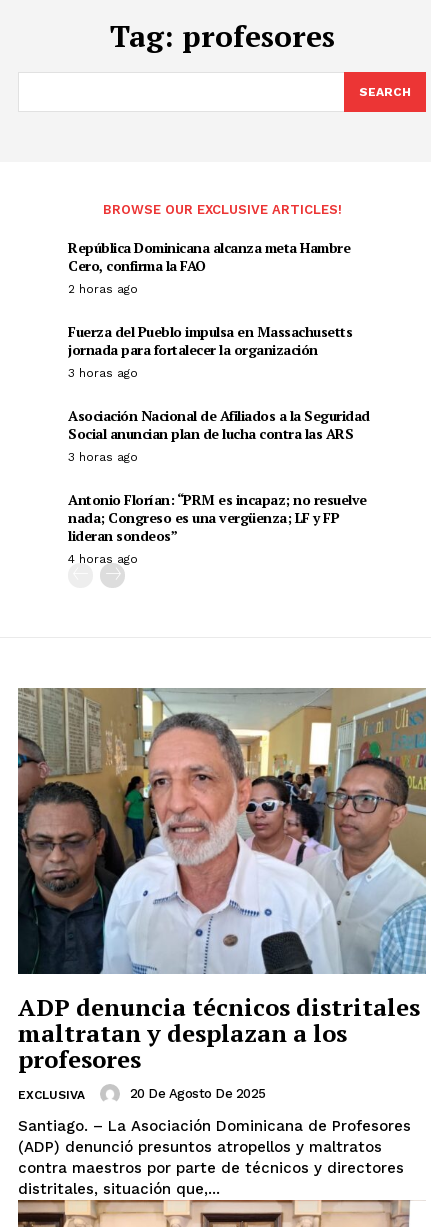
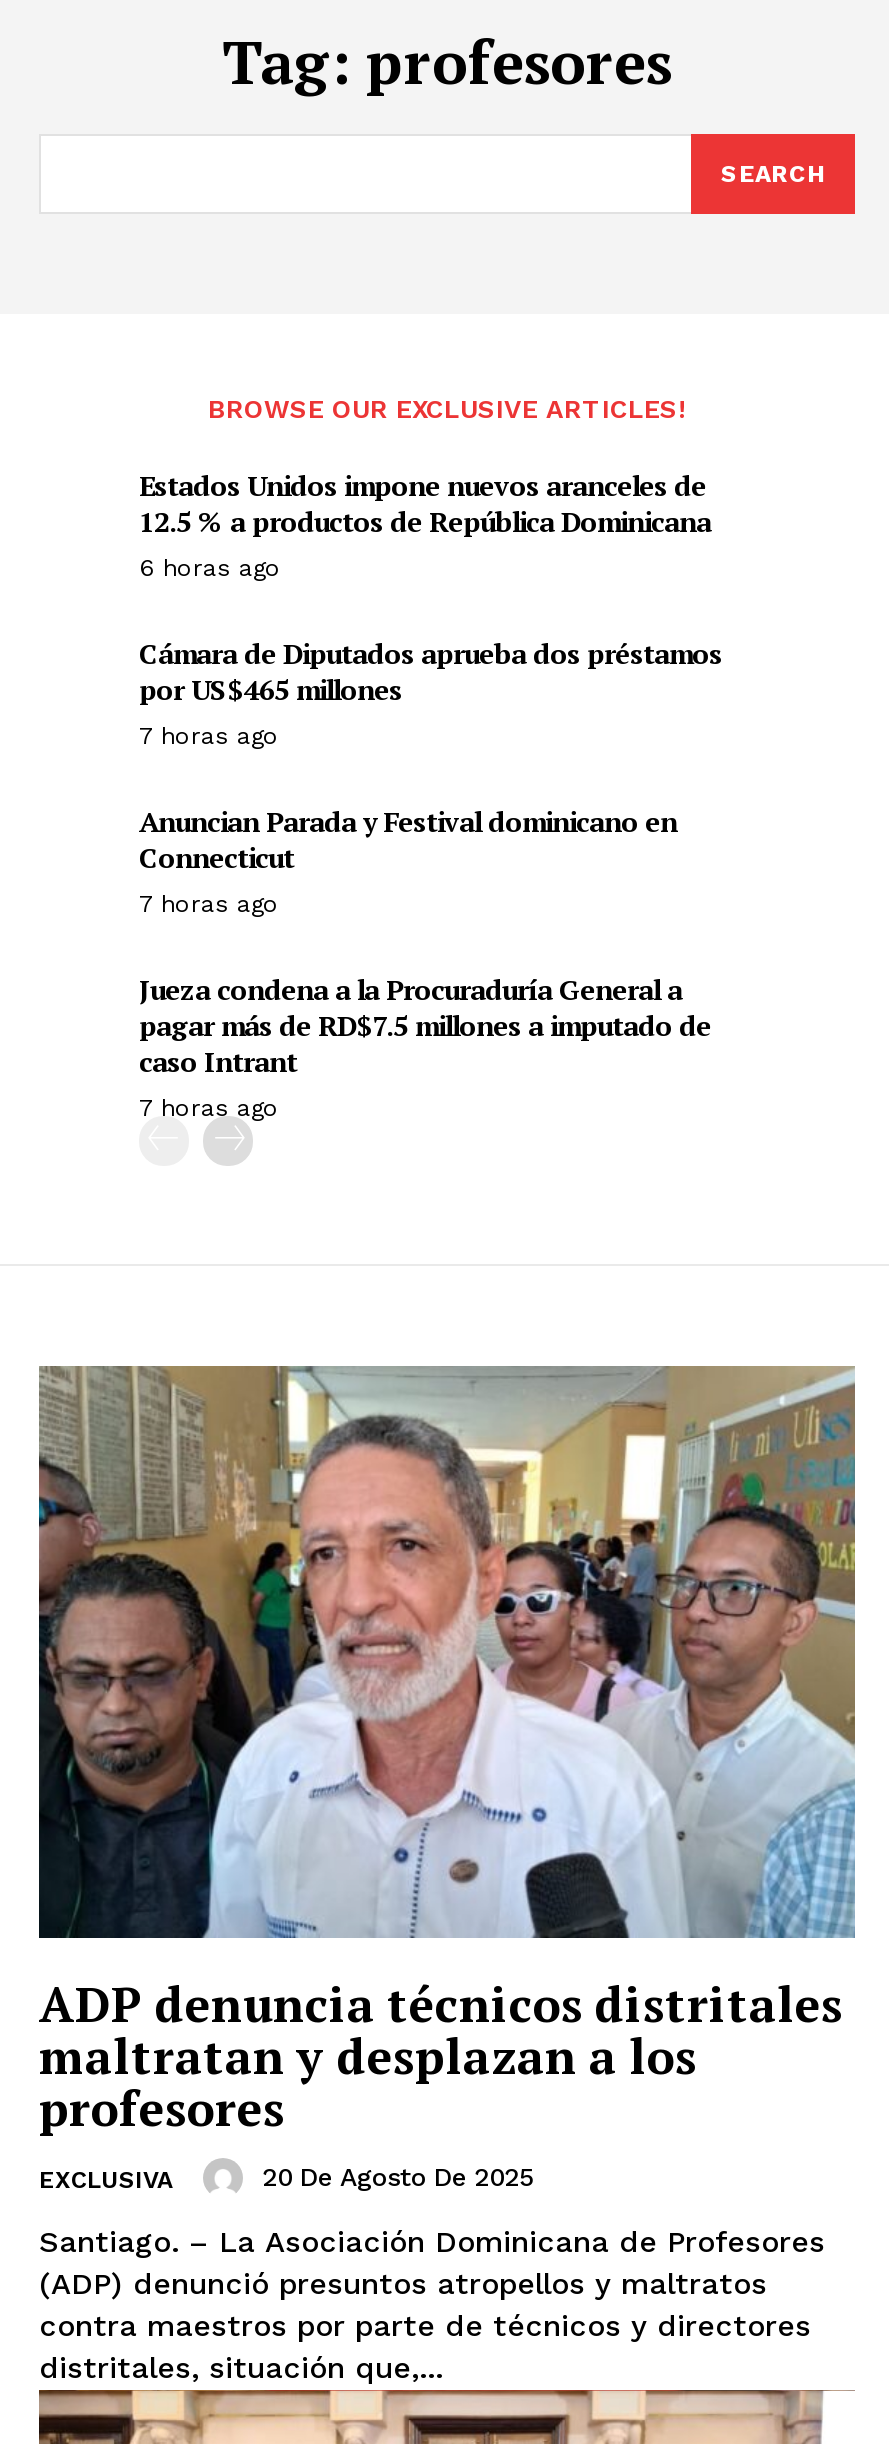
- República Dominicana alcanza meta Hambre
- Cero, confirma la FAO
- 2 horas ago
+ Estados Unidos impone nuevos aranceles de
+ 12.5 % a productos de República Dominicana
+ 6 horas ago

- Fuerza del Pueblo impulsa en Massachusetts
- jornada para fortalecer la organización
- 3 horas ago
+ Cámara de Diputados aprueba dos préstamos
+ por US$465 millones
+ 7 horas ago

- Asociación Nacional de Afiliados a la Seguridad
- Social anuncian plan de lucha contra las ARS
- 3 horas ago
+ Anuncian Parada y Festival dominicano en
+ Connecticut
+ 7 horas ago

- Antonio Florían: “PRM es incapaz; no resuelve
- nada; Congreso es una vergüenza; LF y FP
- lideran sondeos”
- 4 horas ago
+ Jueza condena a la Procuraduría General a
+ pagar más de RD$7.5 millones a imputado de
+ caso Intrant
+ 7 horas ago
